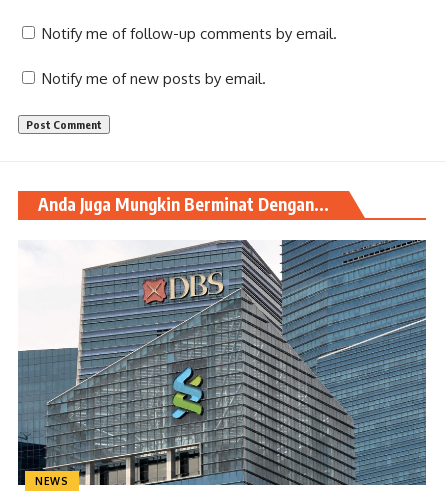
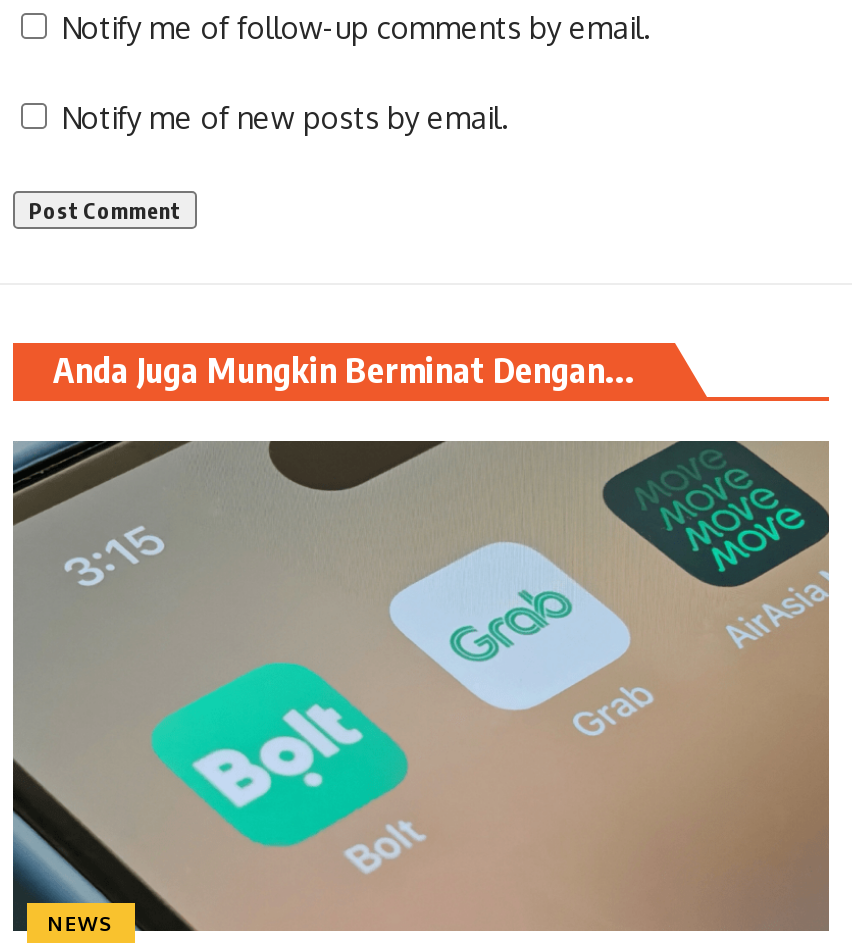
- [image]
+ [image]
